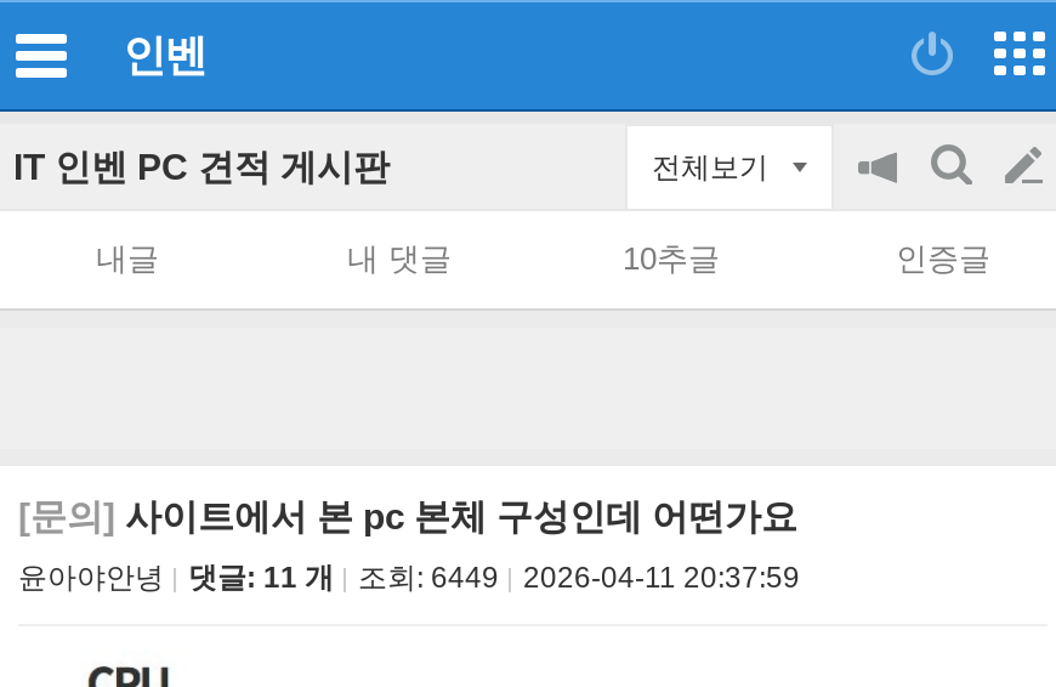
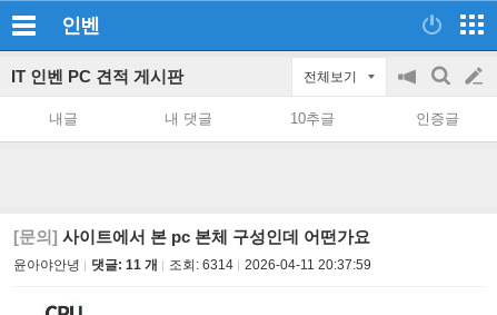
- 윤아야안녕 댓글: 11 개 조회: 6449 2026-04-11 20:37:59
+ 윤아야안녕 댓글: 11 개 조회: 6314 2026-04-11 20:37:59
